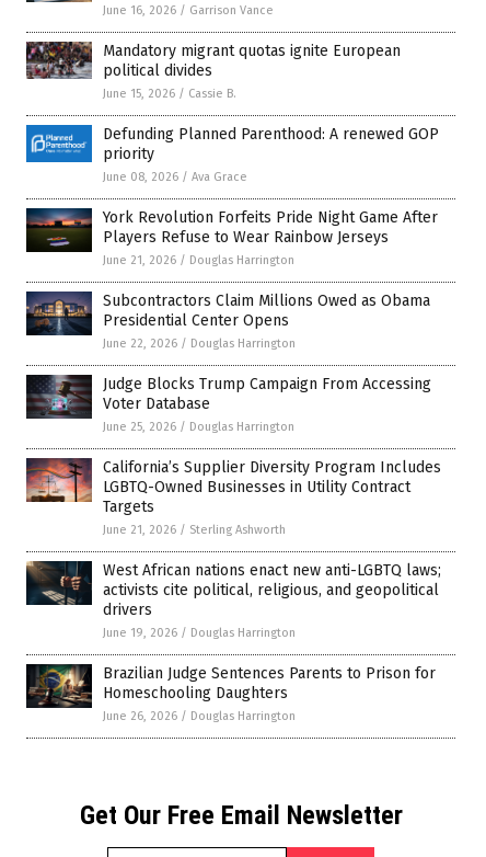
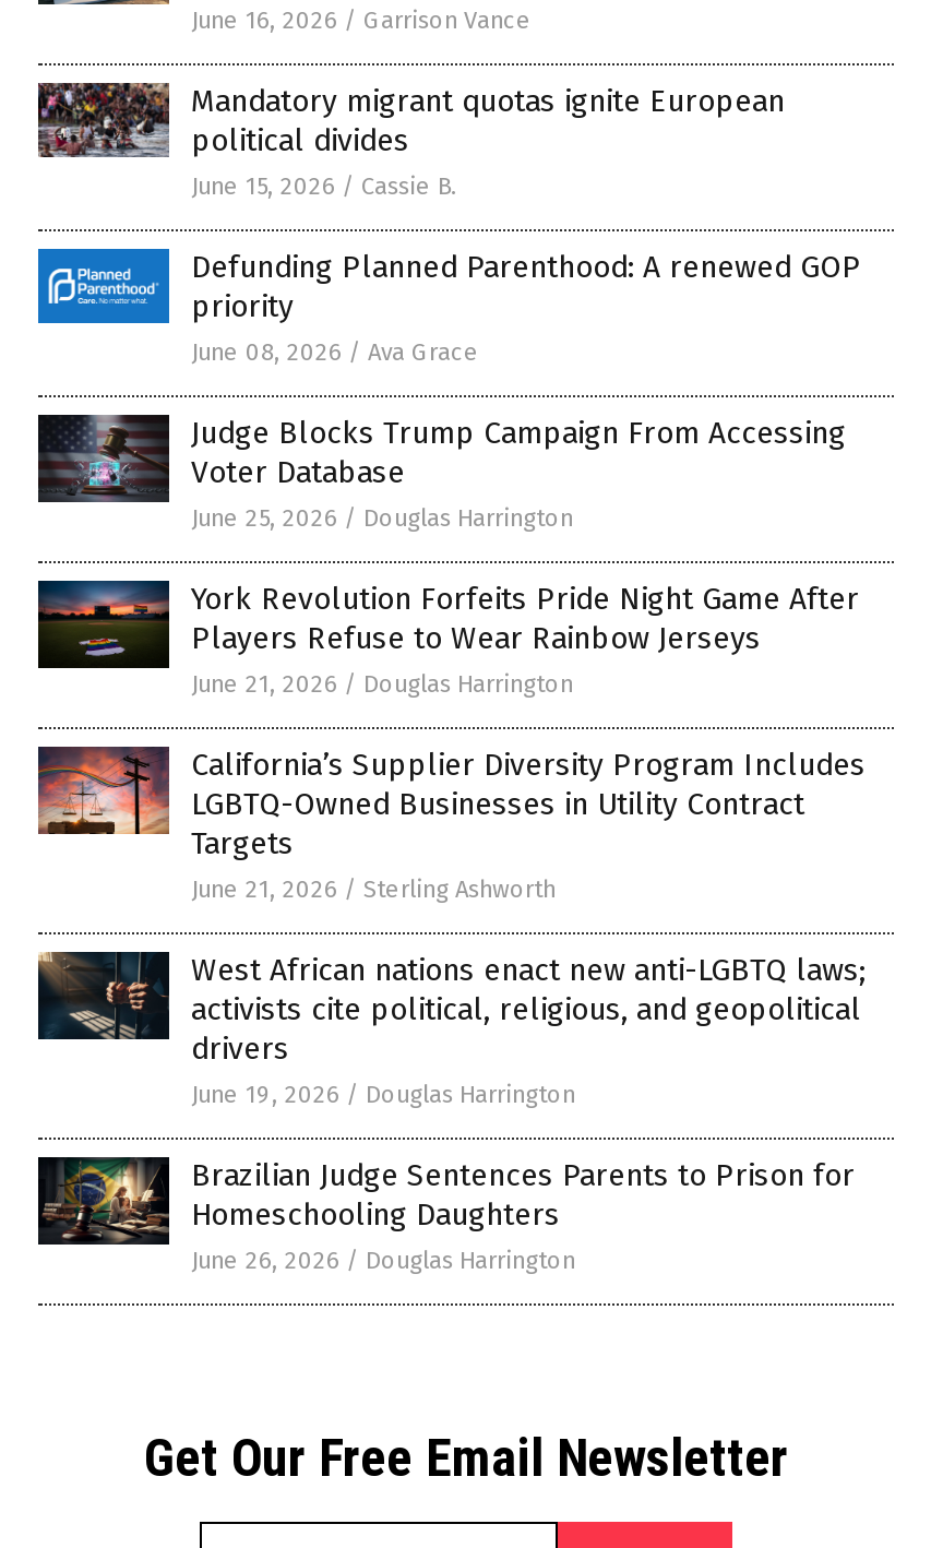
moved down: [image] | York Revolution Forfeits Pride Night Game After | Players Refuse to Wear Rainbow Jerseys | June 21, 2026 / Douglas Harrington

- [image]
- Subcontractors Claim Millions Owed as Obama
- Presidential Center Opens
- June 22, 2026 / Douglas Harrington

moved up: [image] | Judge Blocks Trump Campaign From Accessing | Voter Database | June 25, 2026 / Douglas Harrington
